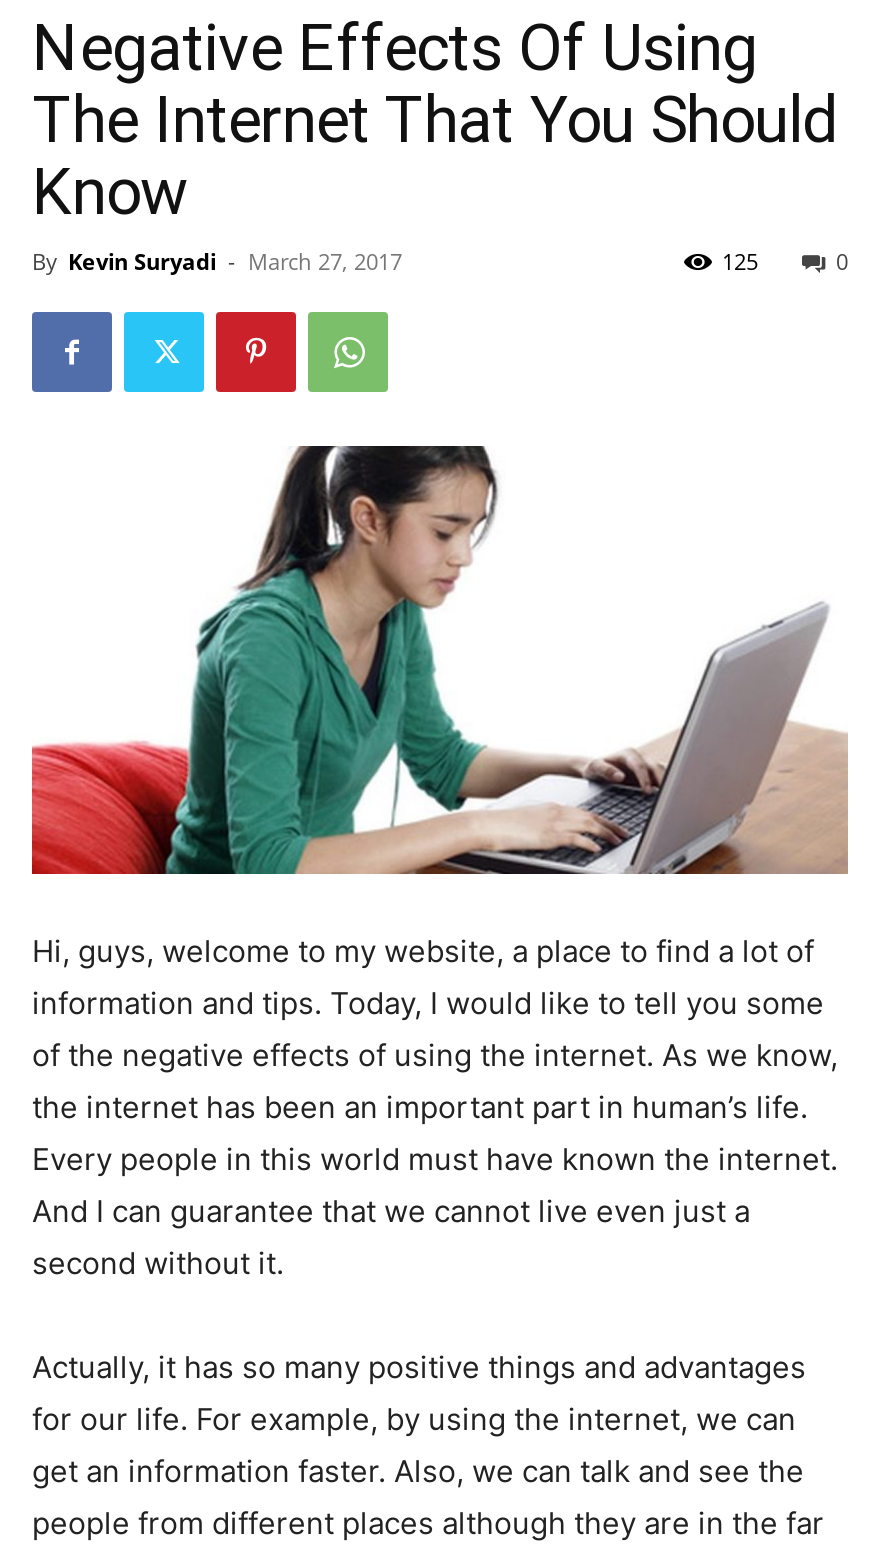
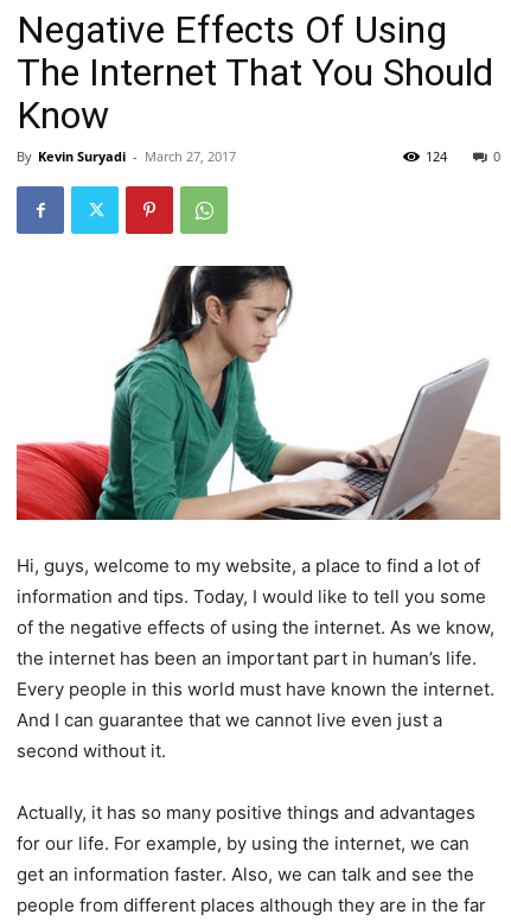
- 125
+ 124
